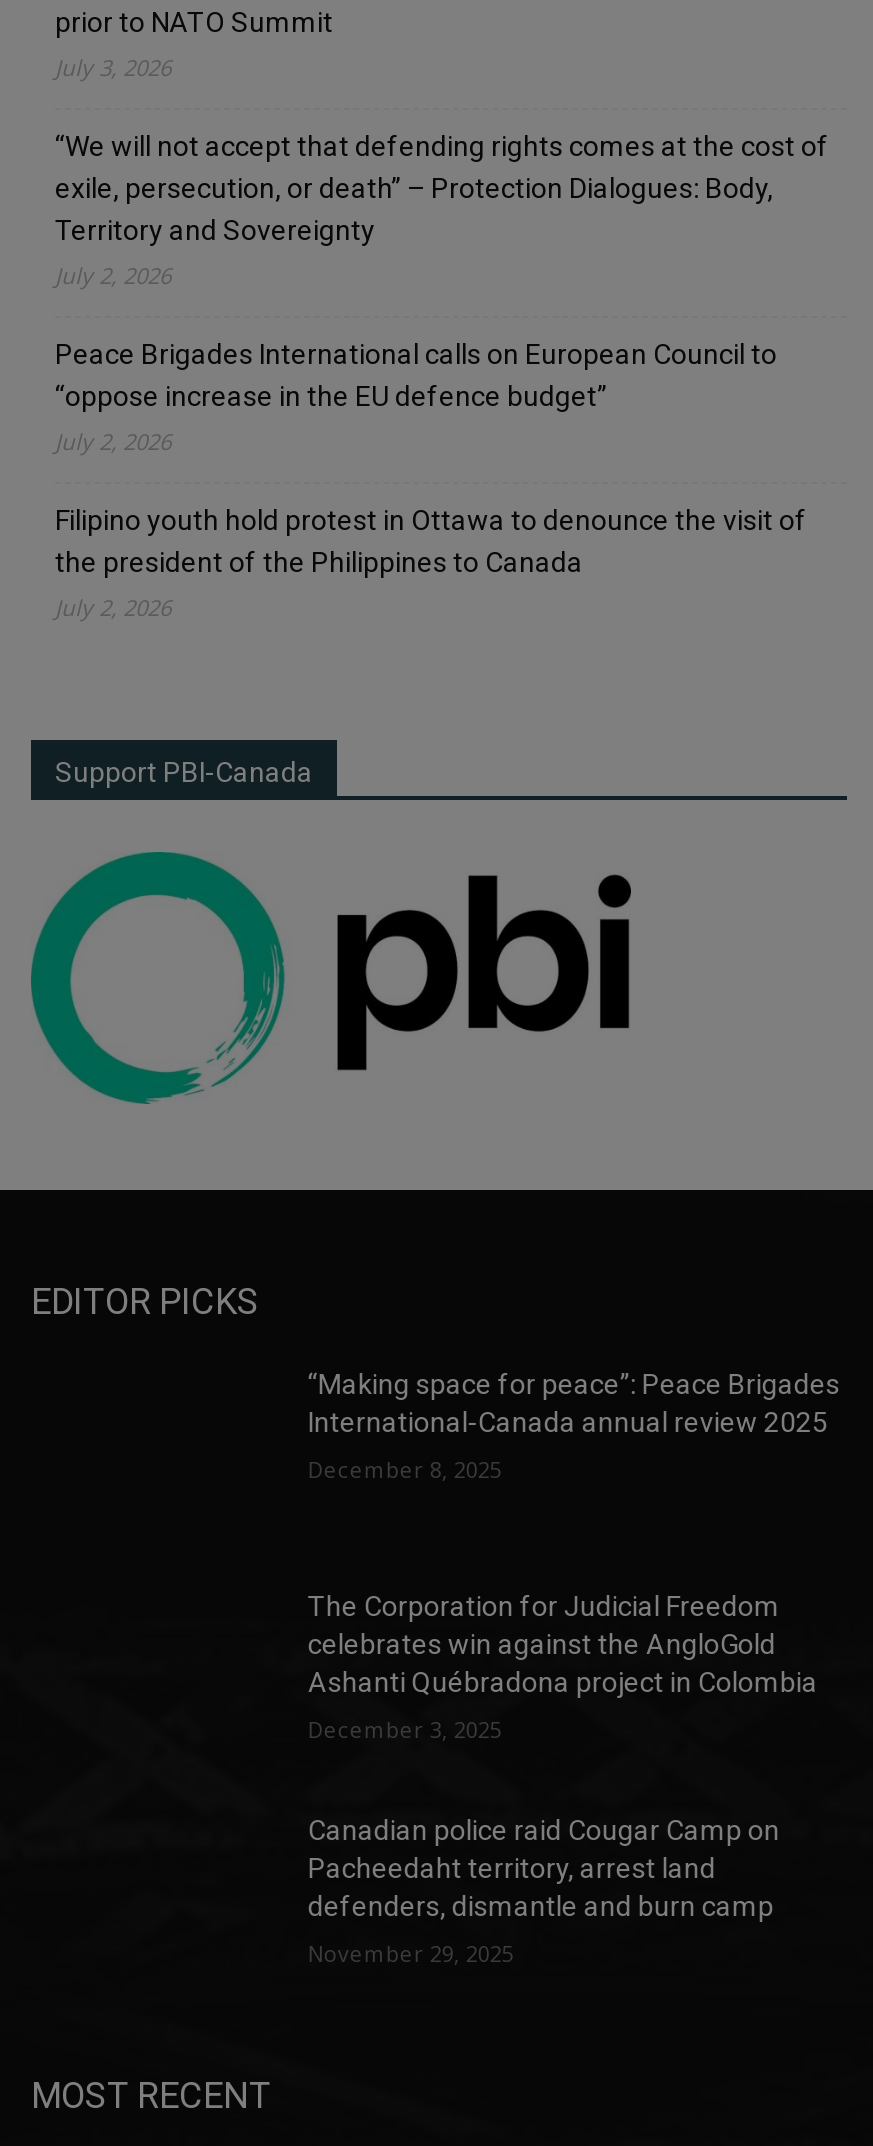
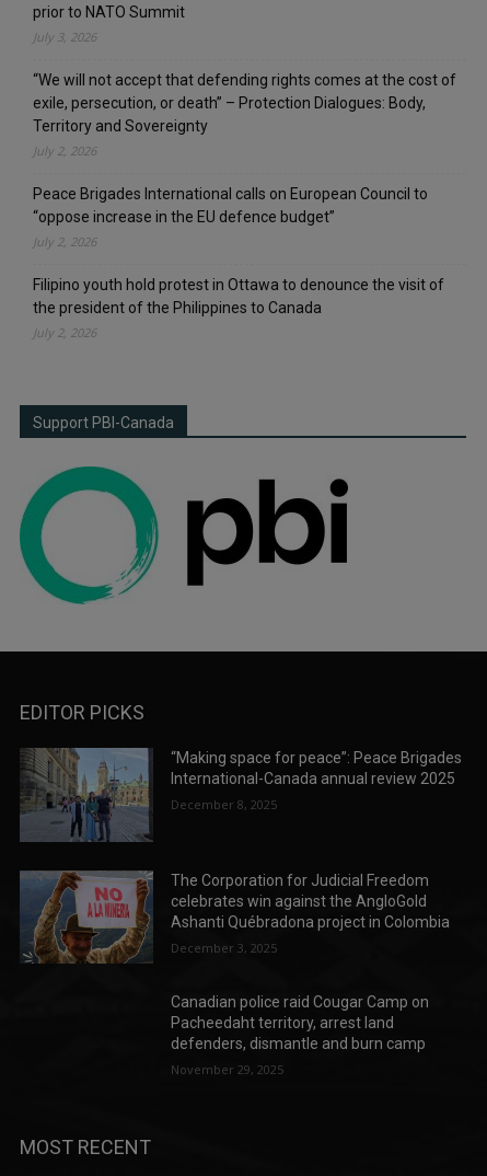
+ [image]

+ [image]
